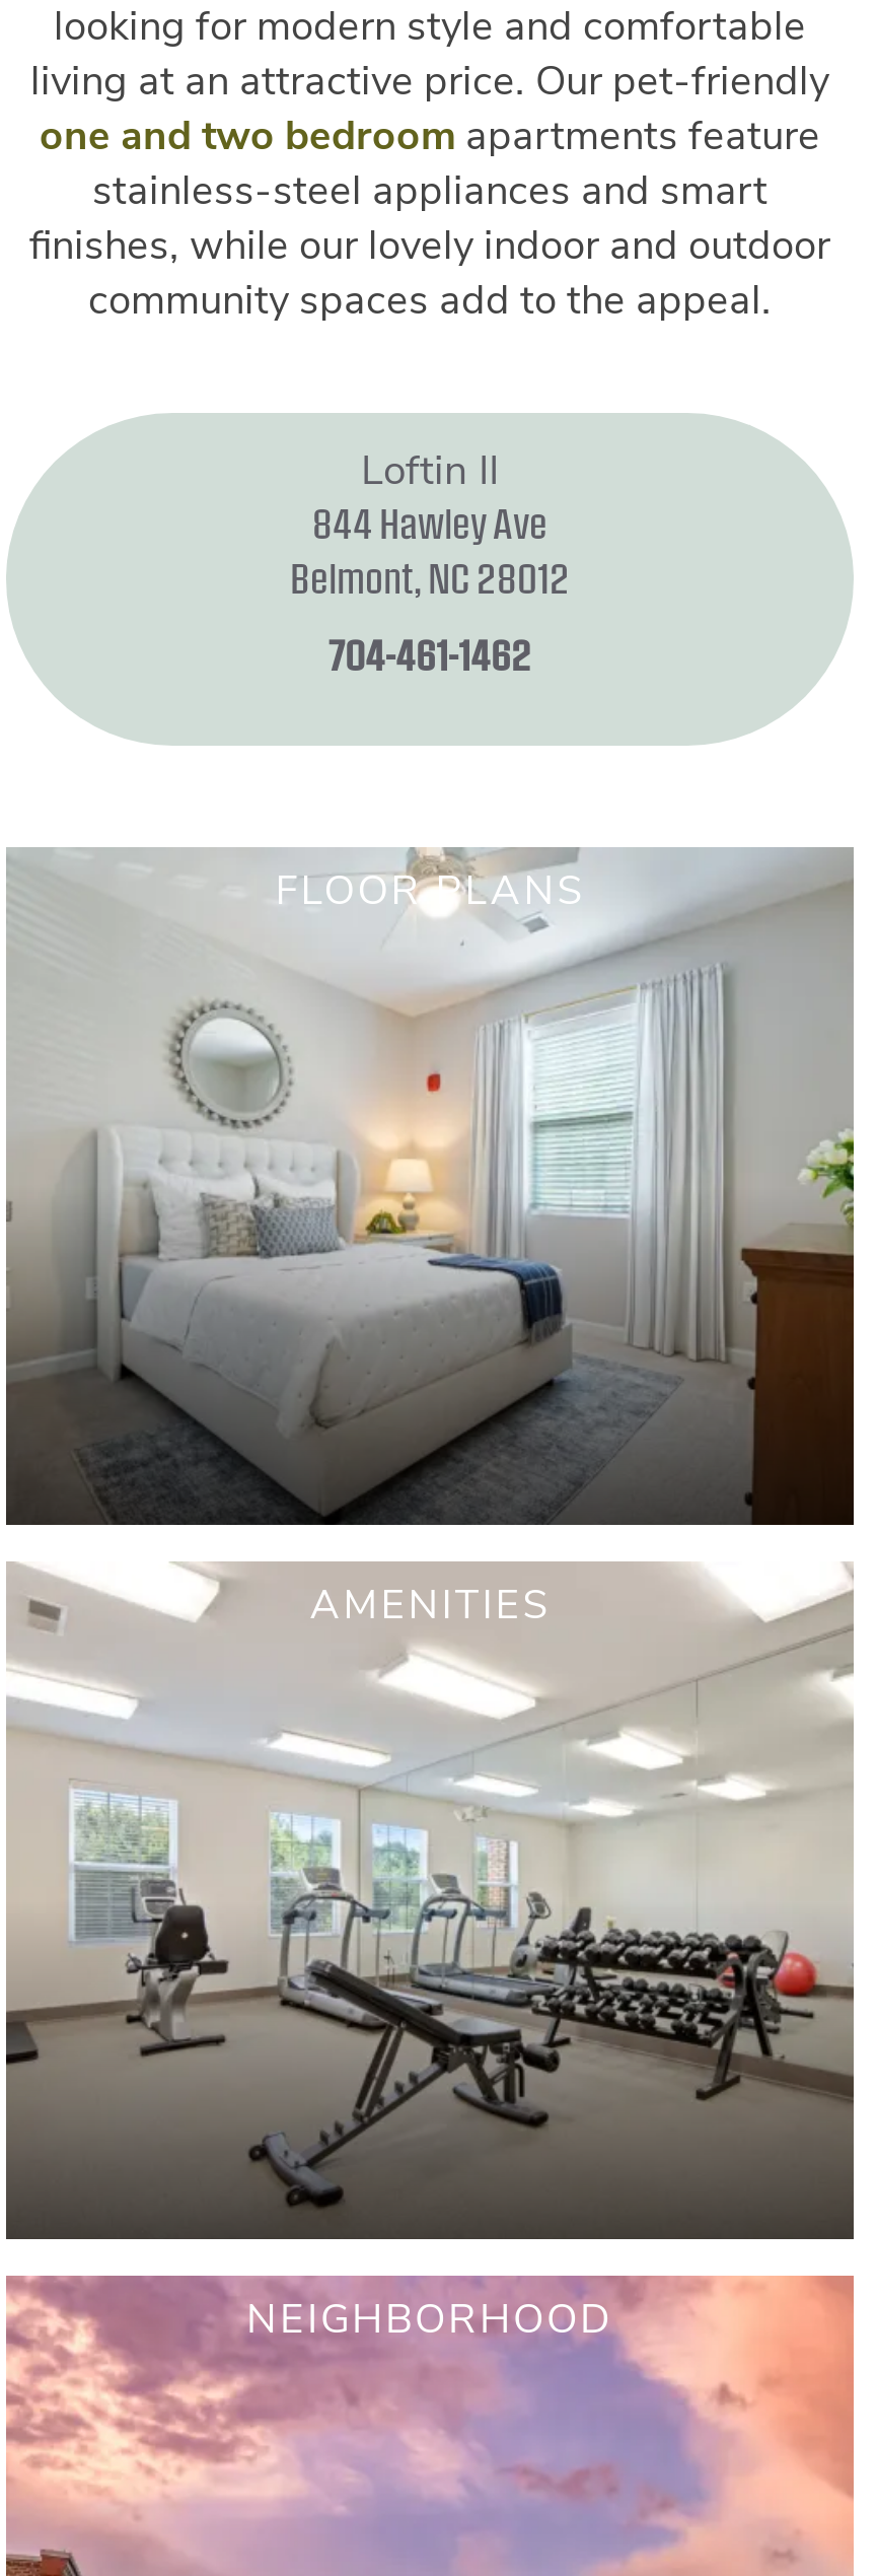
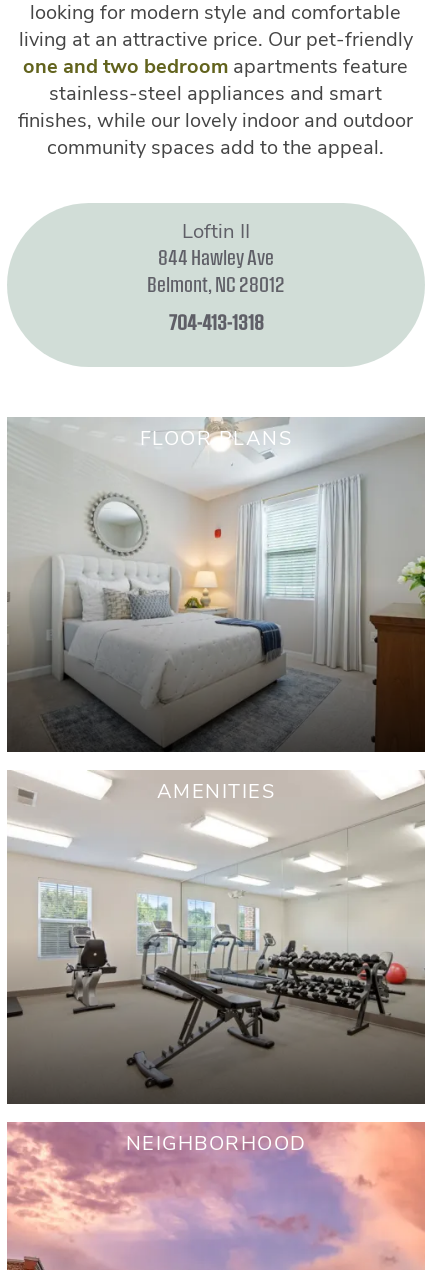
- 704-461-1462
+ 704-413-1318
